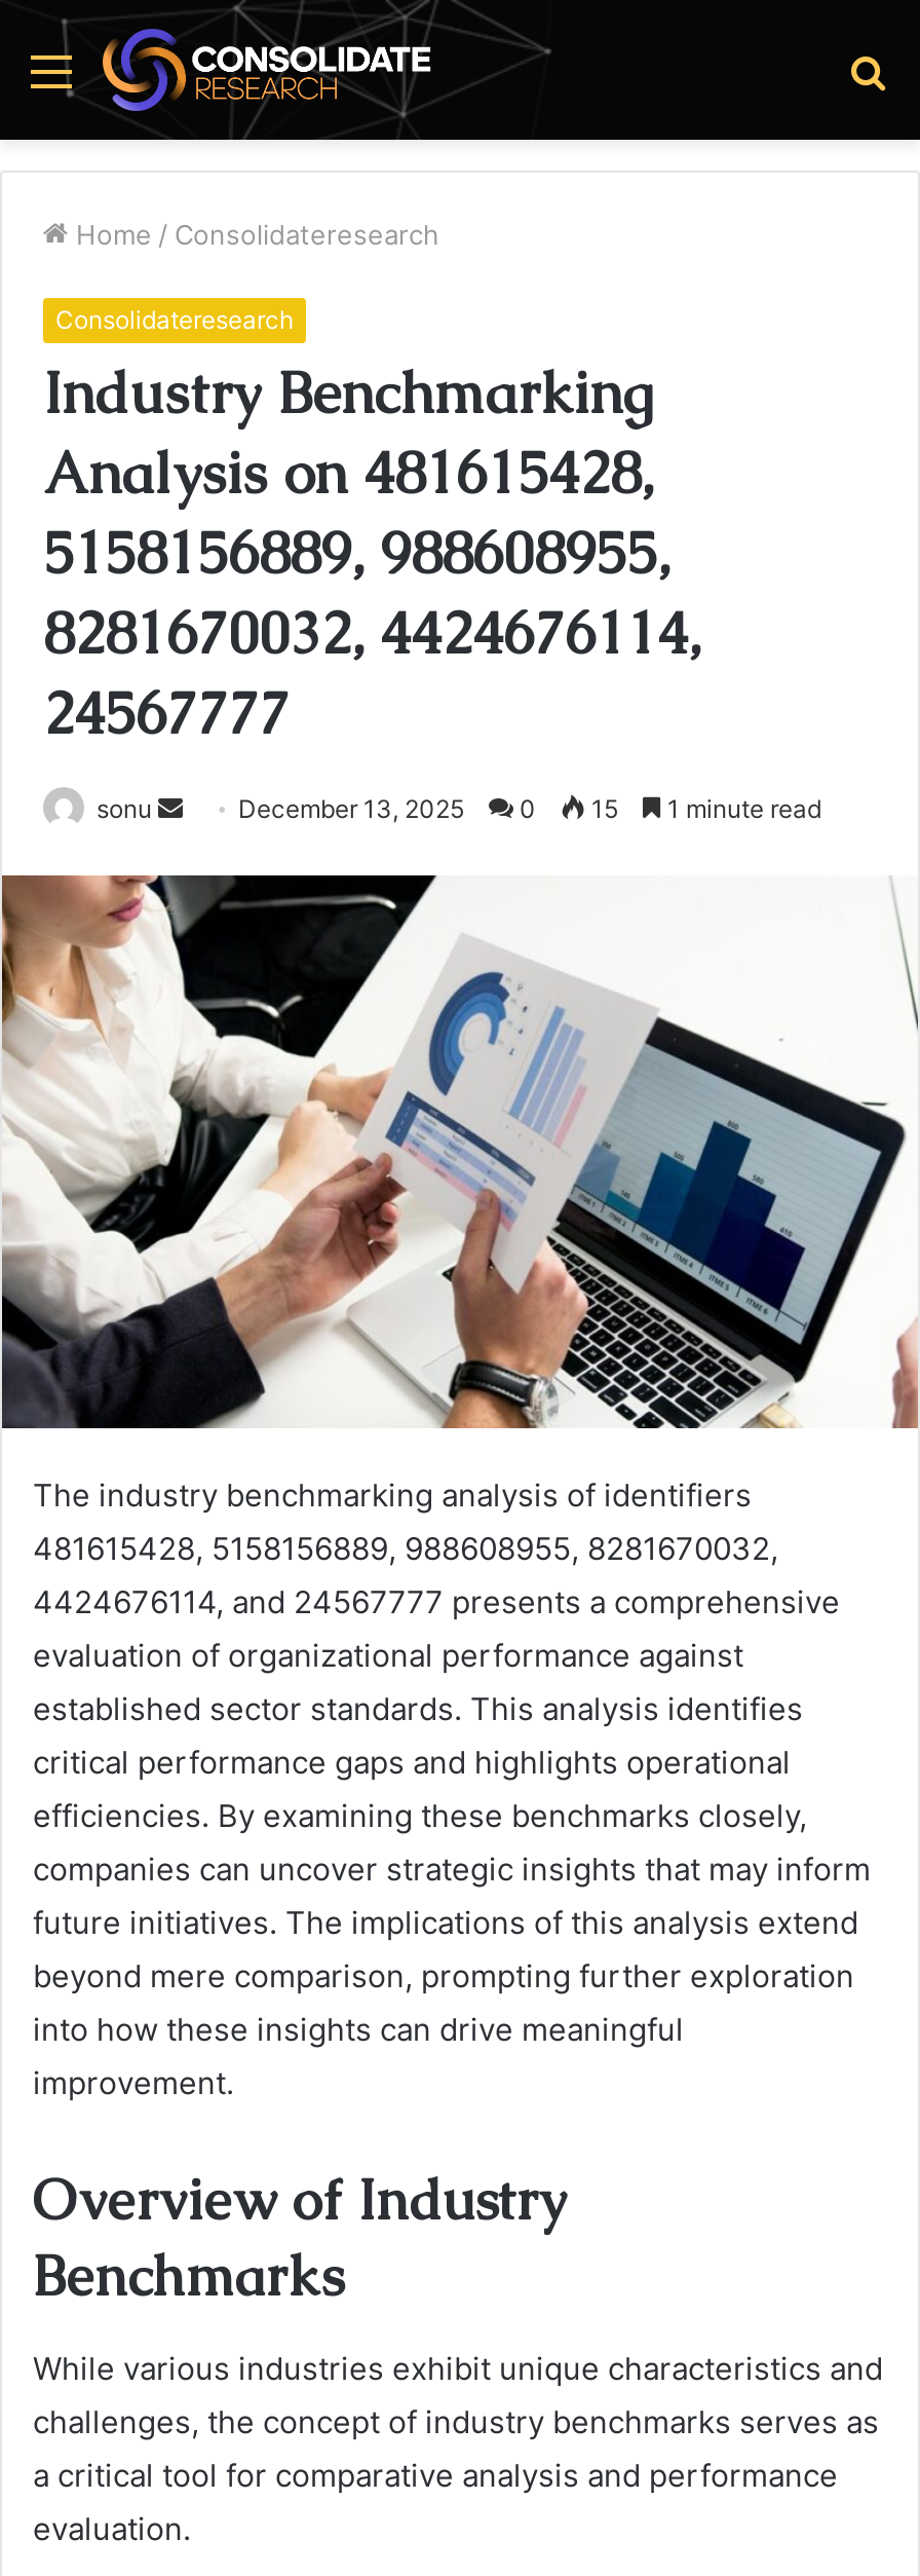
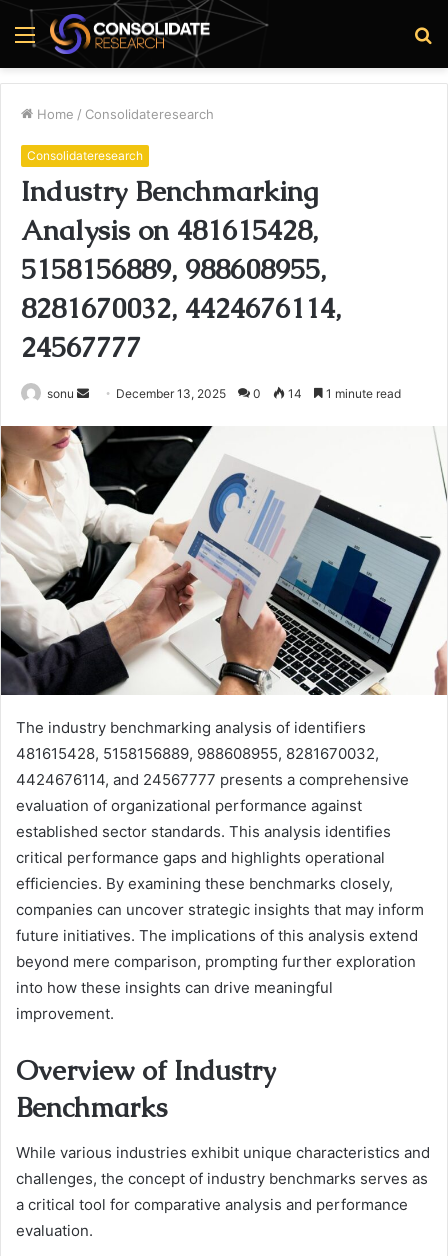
- 15
+ 14
